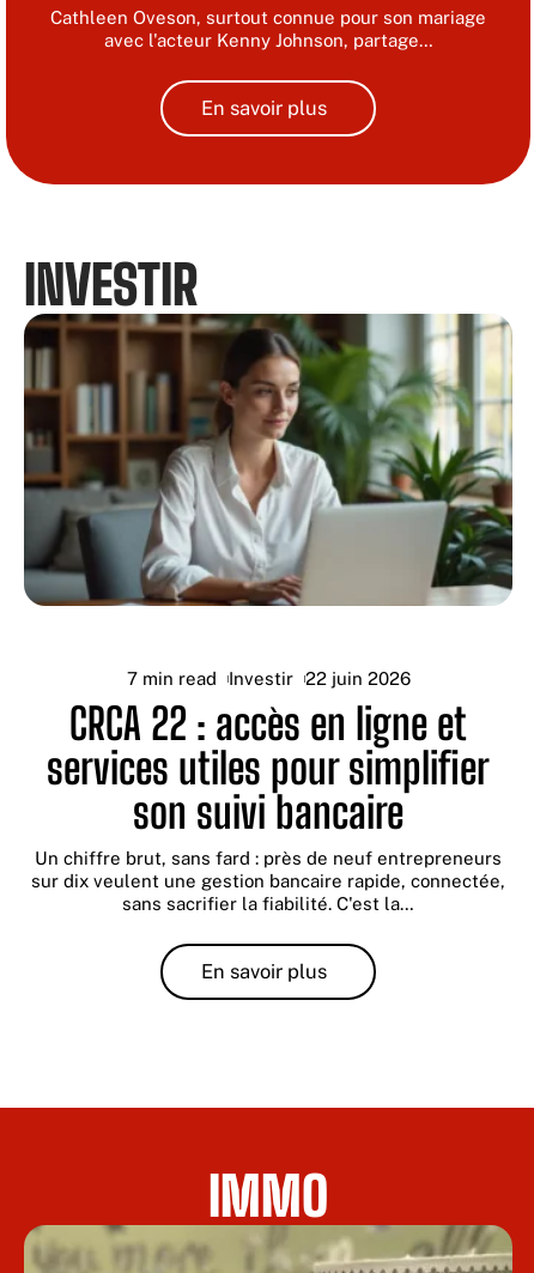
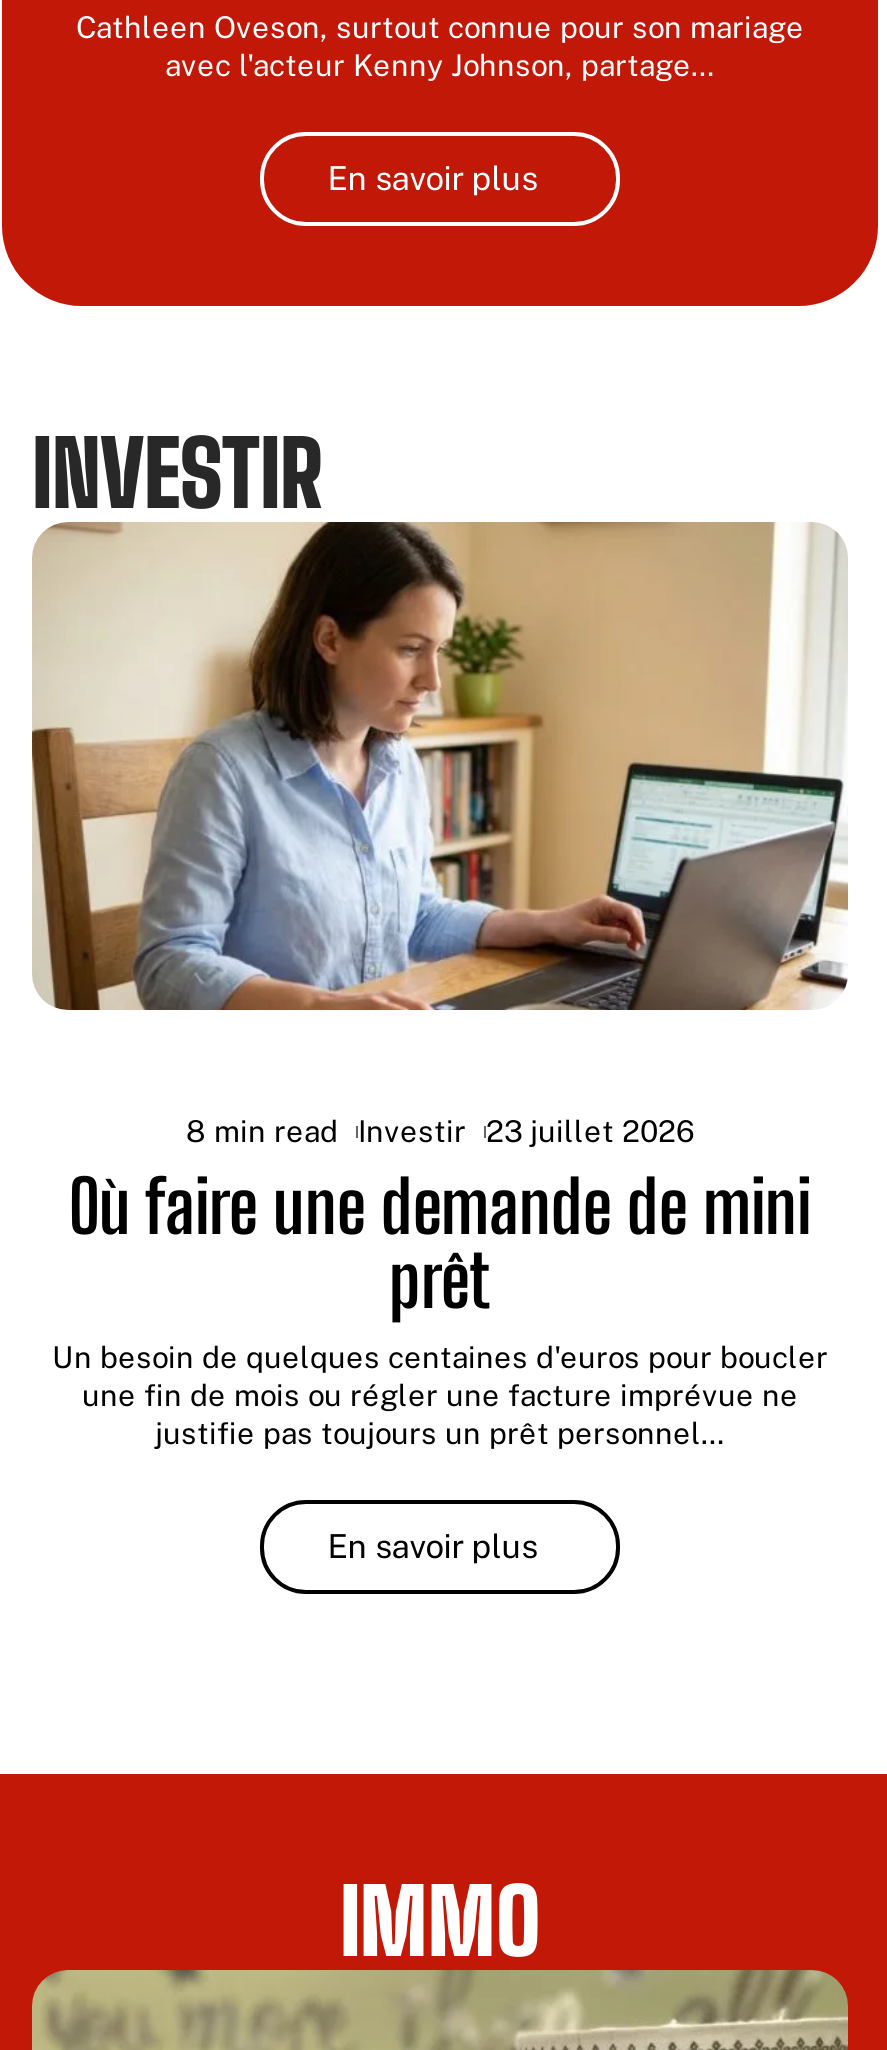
- [image]
+ [image]

- 7 min read Investir 22 juin 2026
- CRCA 22 : accès en ligne et
- services utiles pour simplifier
- son suivi bancaire
- Un chiffre brut, sans fard : près de neuf entrepreneurs
- sur dix veulent une gestion bancaire rapide, connectée,
- sans sacrifier la fiabilité. C'est la…
+ 8 min read Investir 23 juillet 2026
+ Où faire une demande de mini
+ prêt
+ Un besoin de quelques centaines d'euros pour boucler
+ une fin de mois ou régler une facture imprévue ne
+ justifie pas toujours un prêt personnel…
